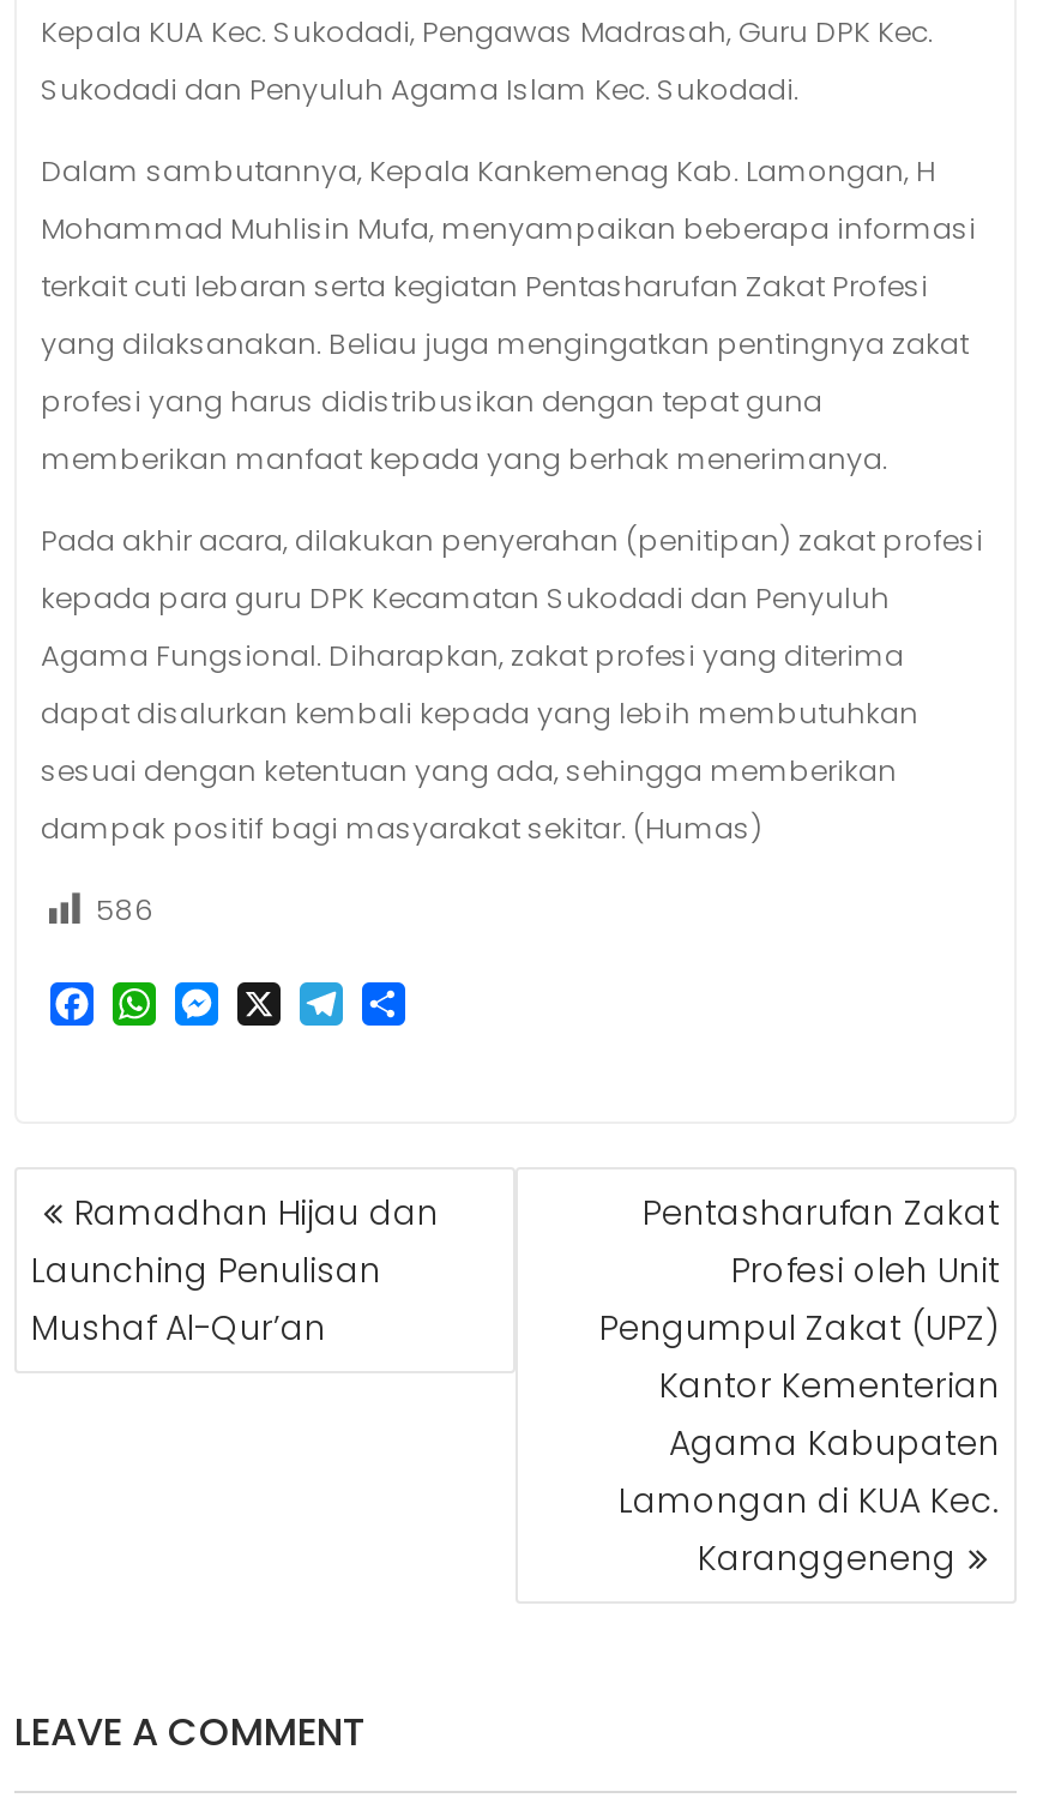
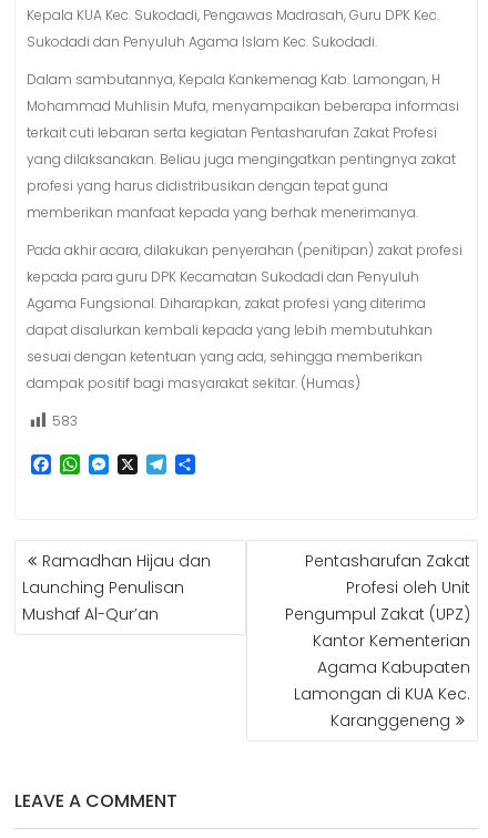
- 586
+ 583
